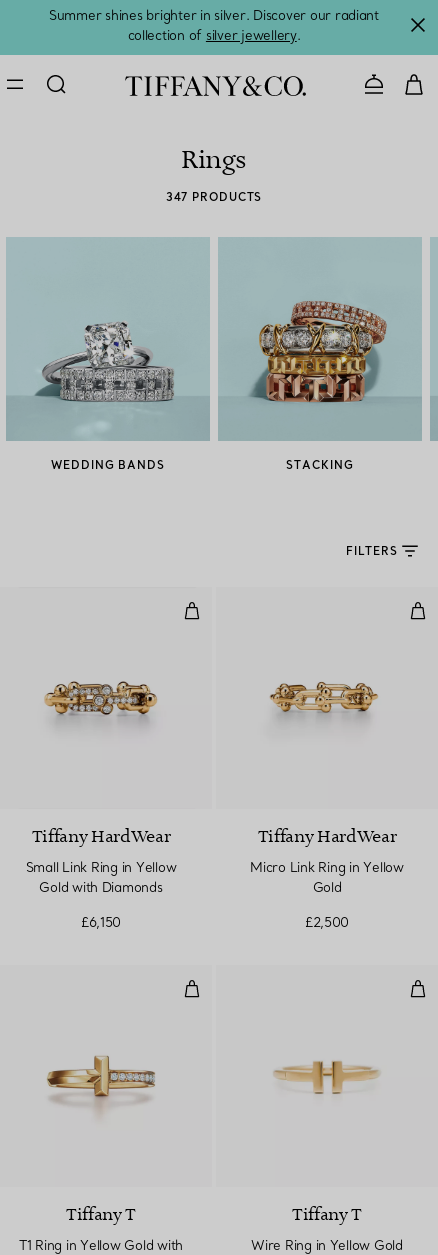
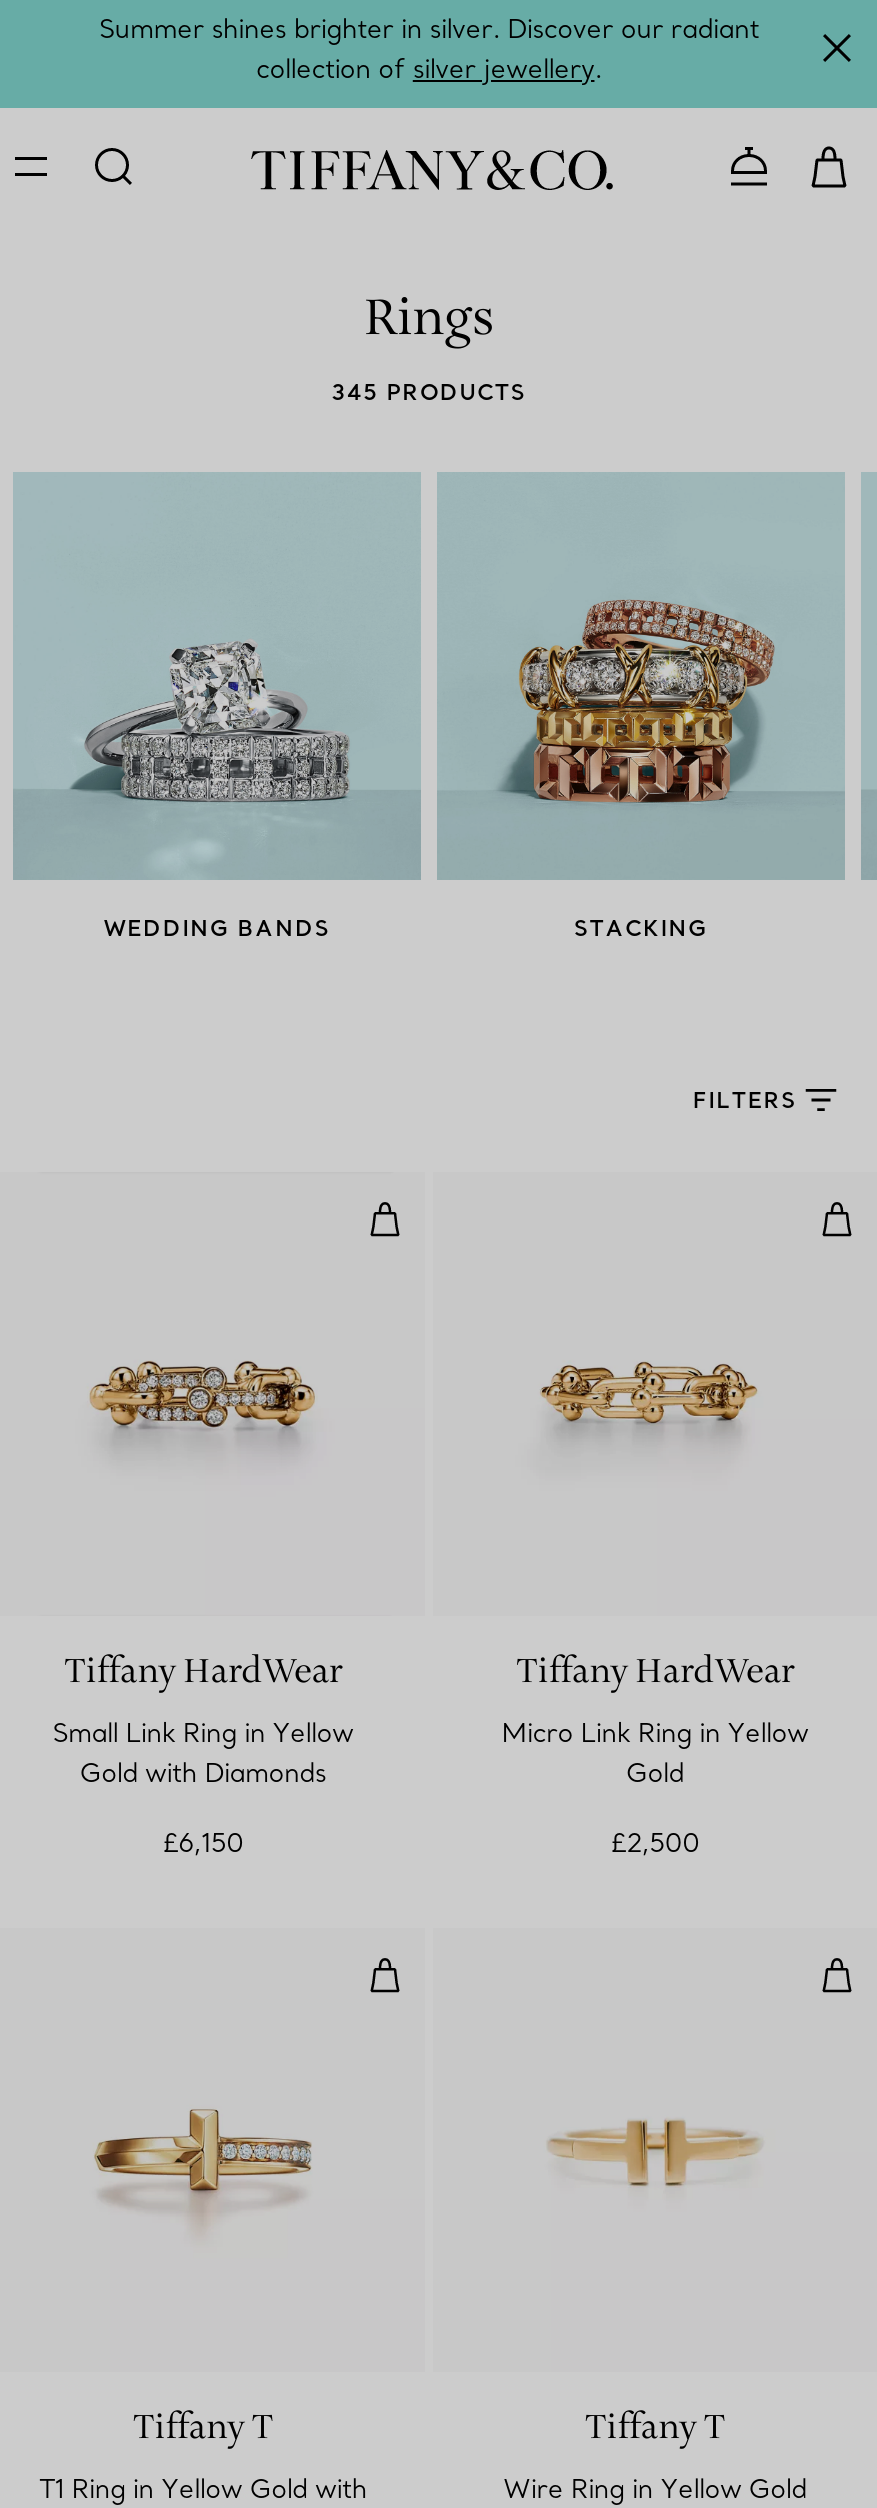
- 347 PRODUCTS
+ 345 PRODUCTS
